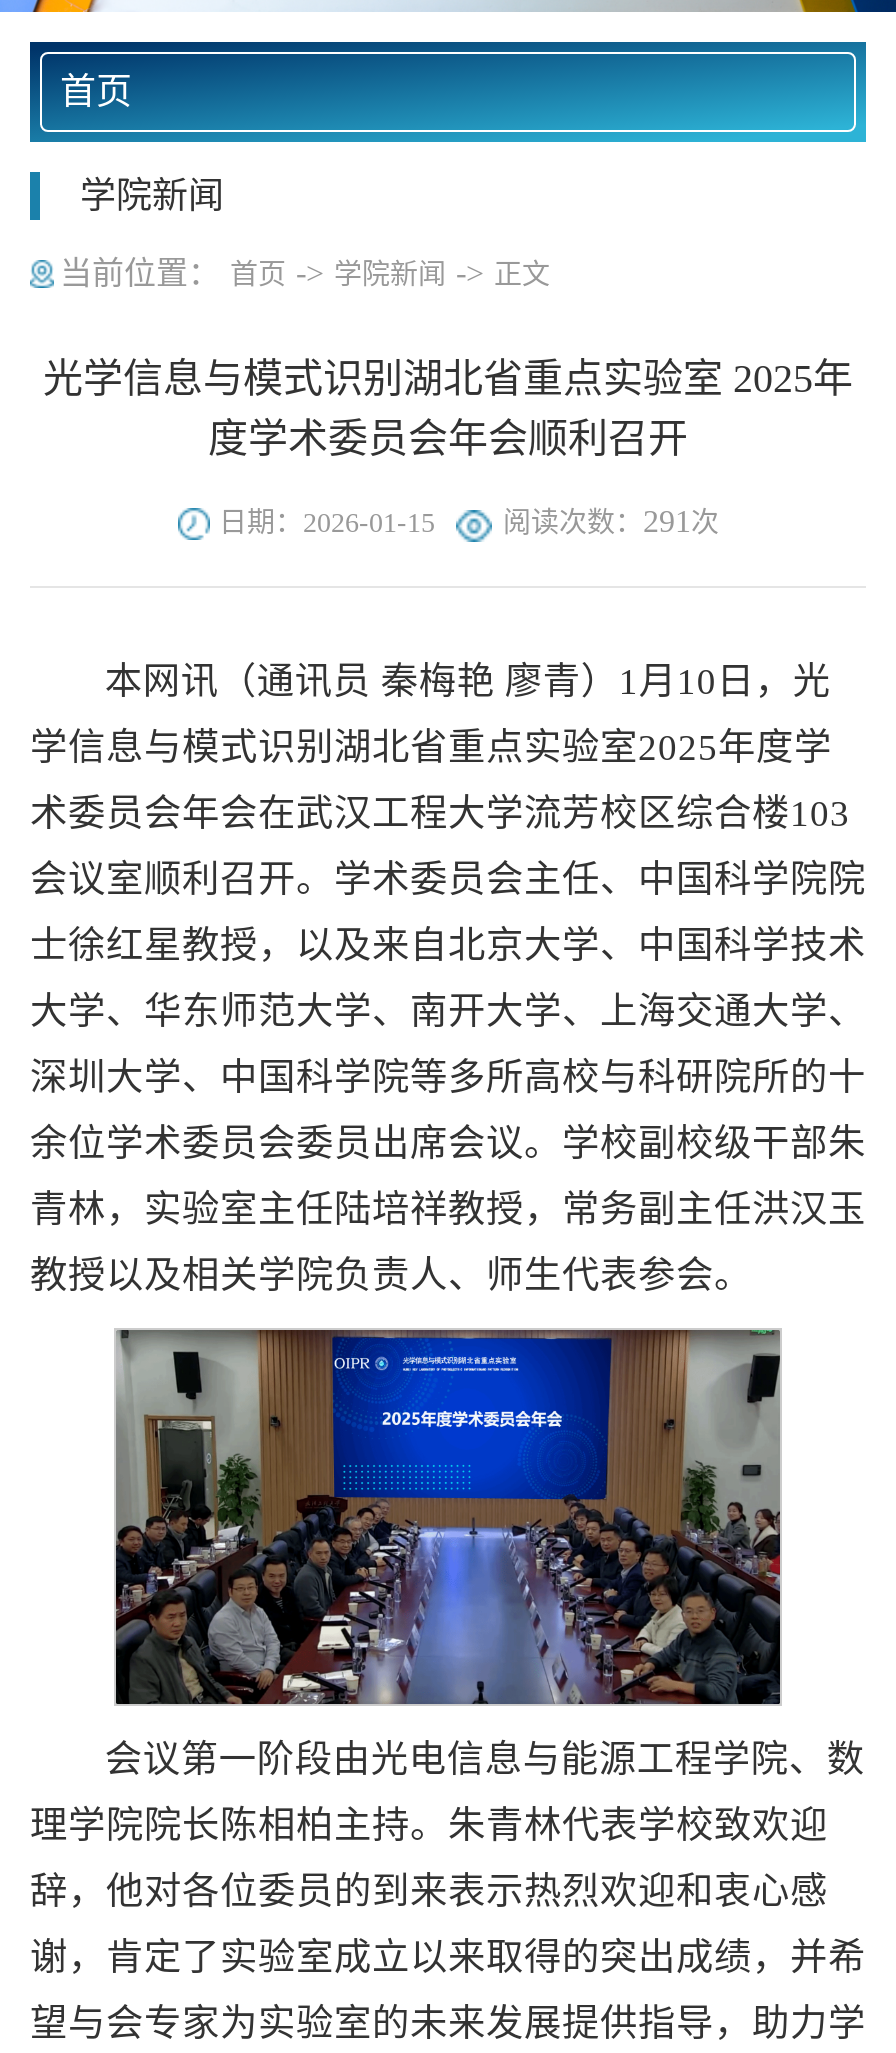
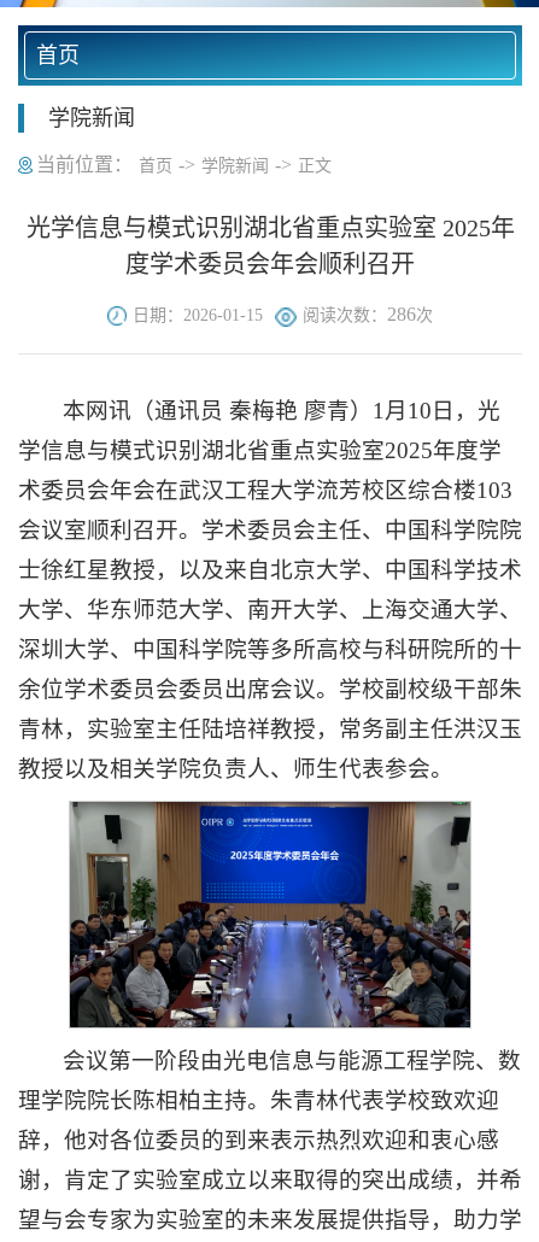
- 阅读次数：291次
+ 阅读次数：286次
